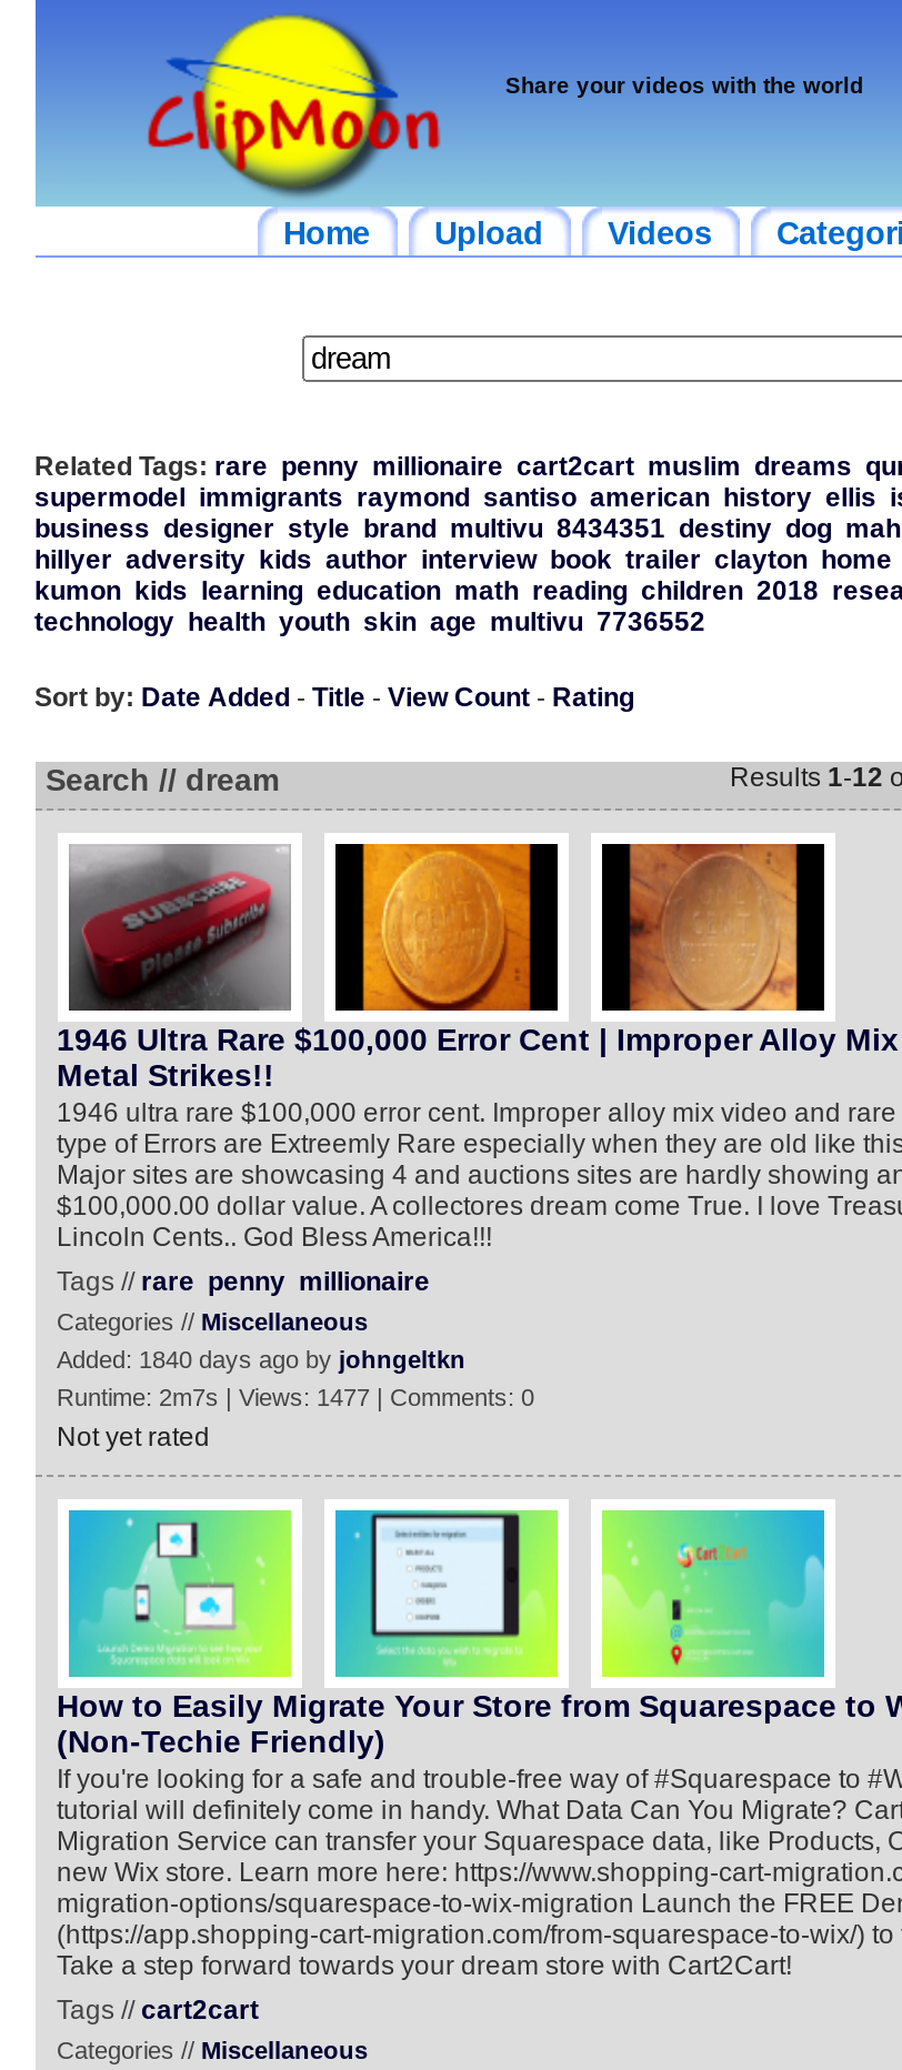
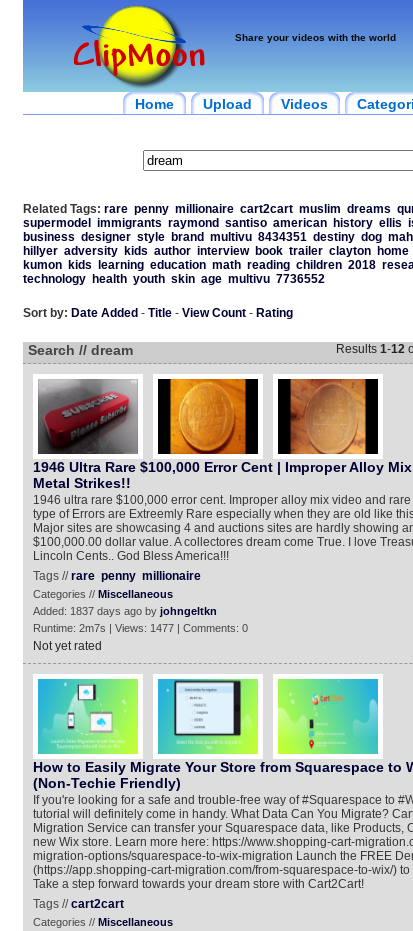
- Added: 1840 days ago by johngeltkn
+ Added: 1837 days ago by johngeltkn
